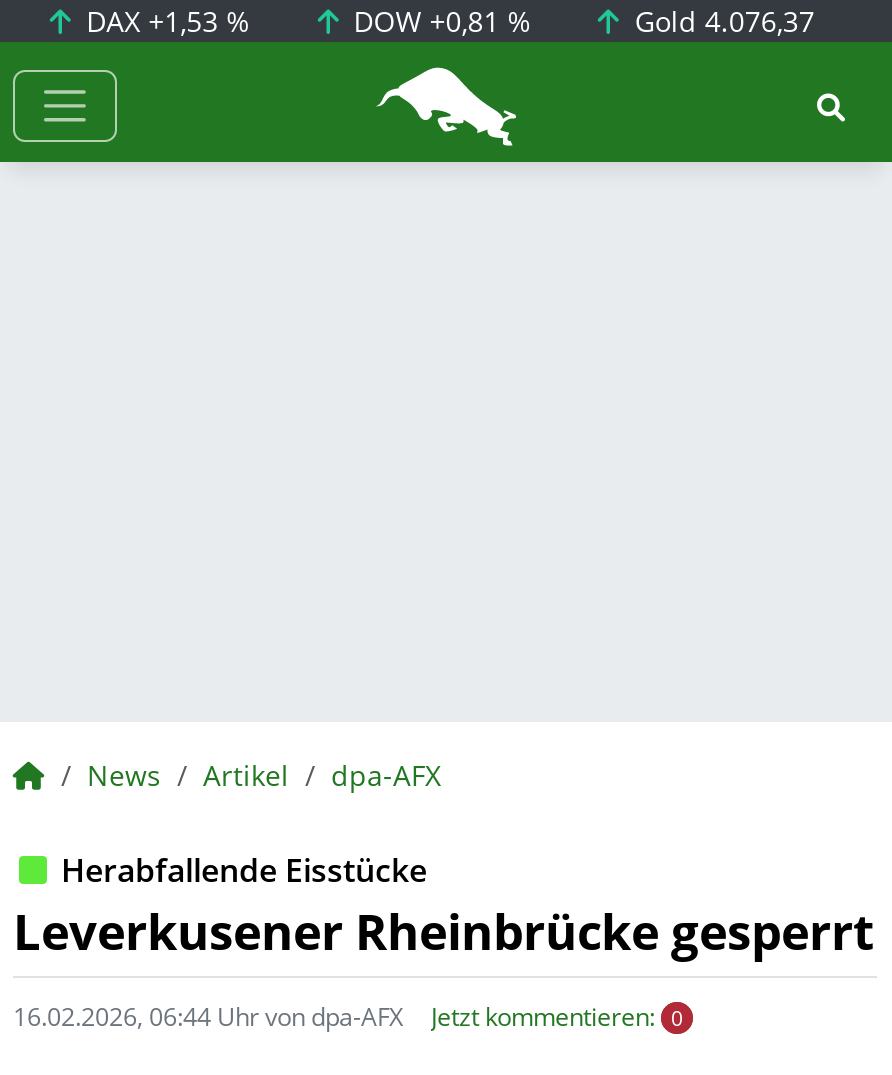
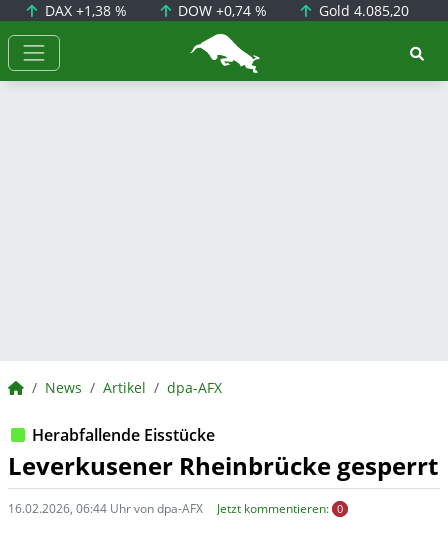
- DAX +1,53 %
+ DAX +1,38 %

- DOW +0,81 %
+ DOW +0,74 %

- Gold 4.076,37
+ Gold 4.085,20
